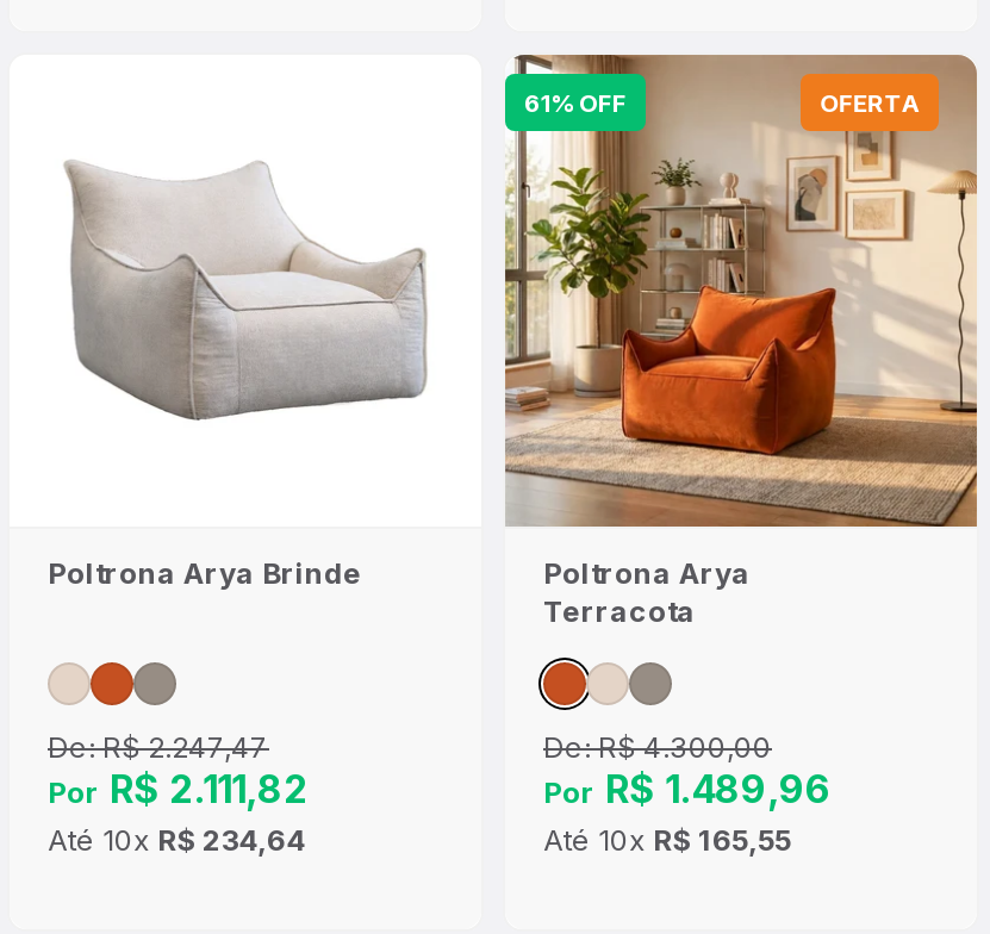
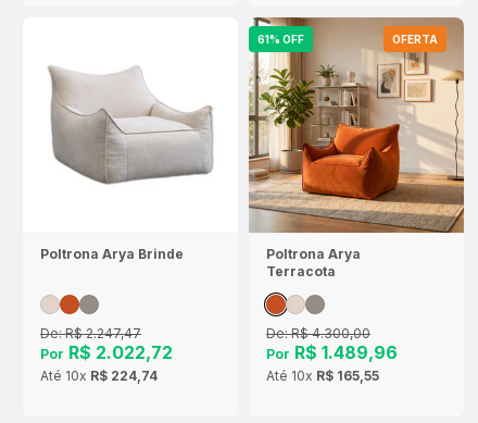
- Por R$ 2.111,82
+ Por R$ 2.022,72

- Até 10x R$ 234,64
+ Até 10x R$ 224,74
